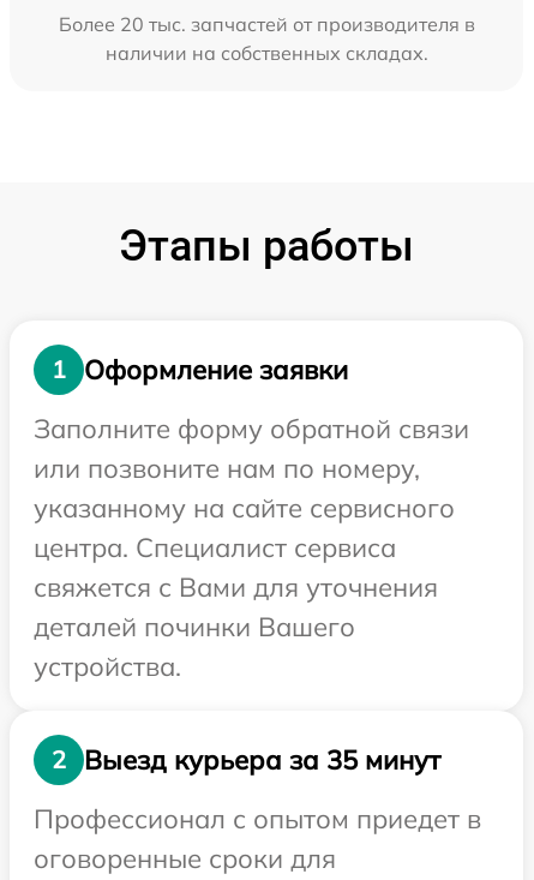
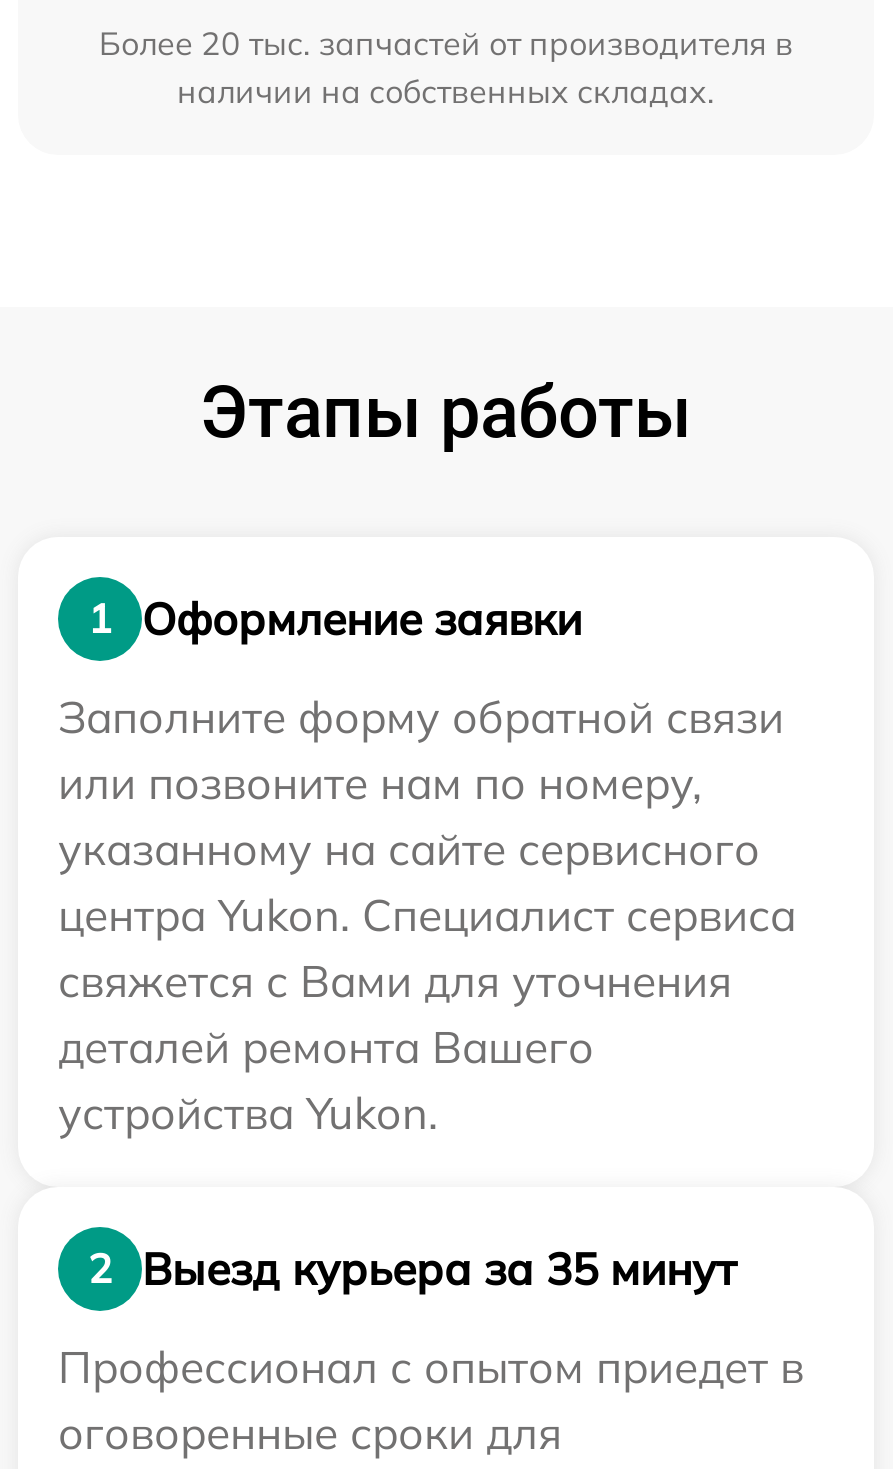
- центра. Специалист сервиса
+ центра Yukon. Специалист сервиса

- деталей починки Вашего
- устройства.
+ деталей ремонта Вашего
+ устройства Yukon.
